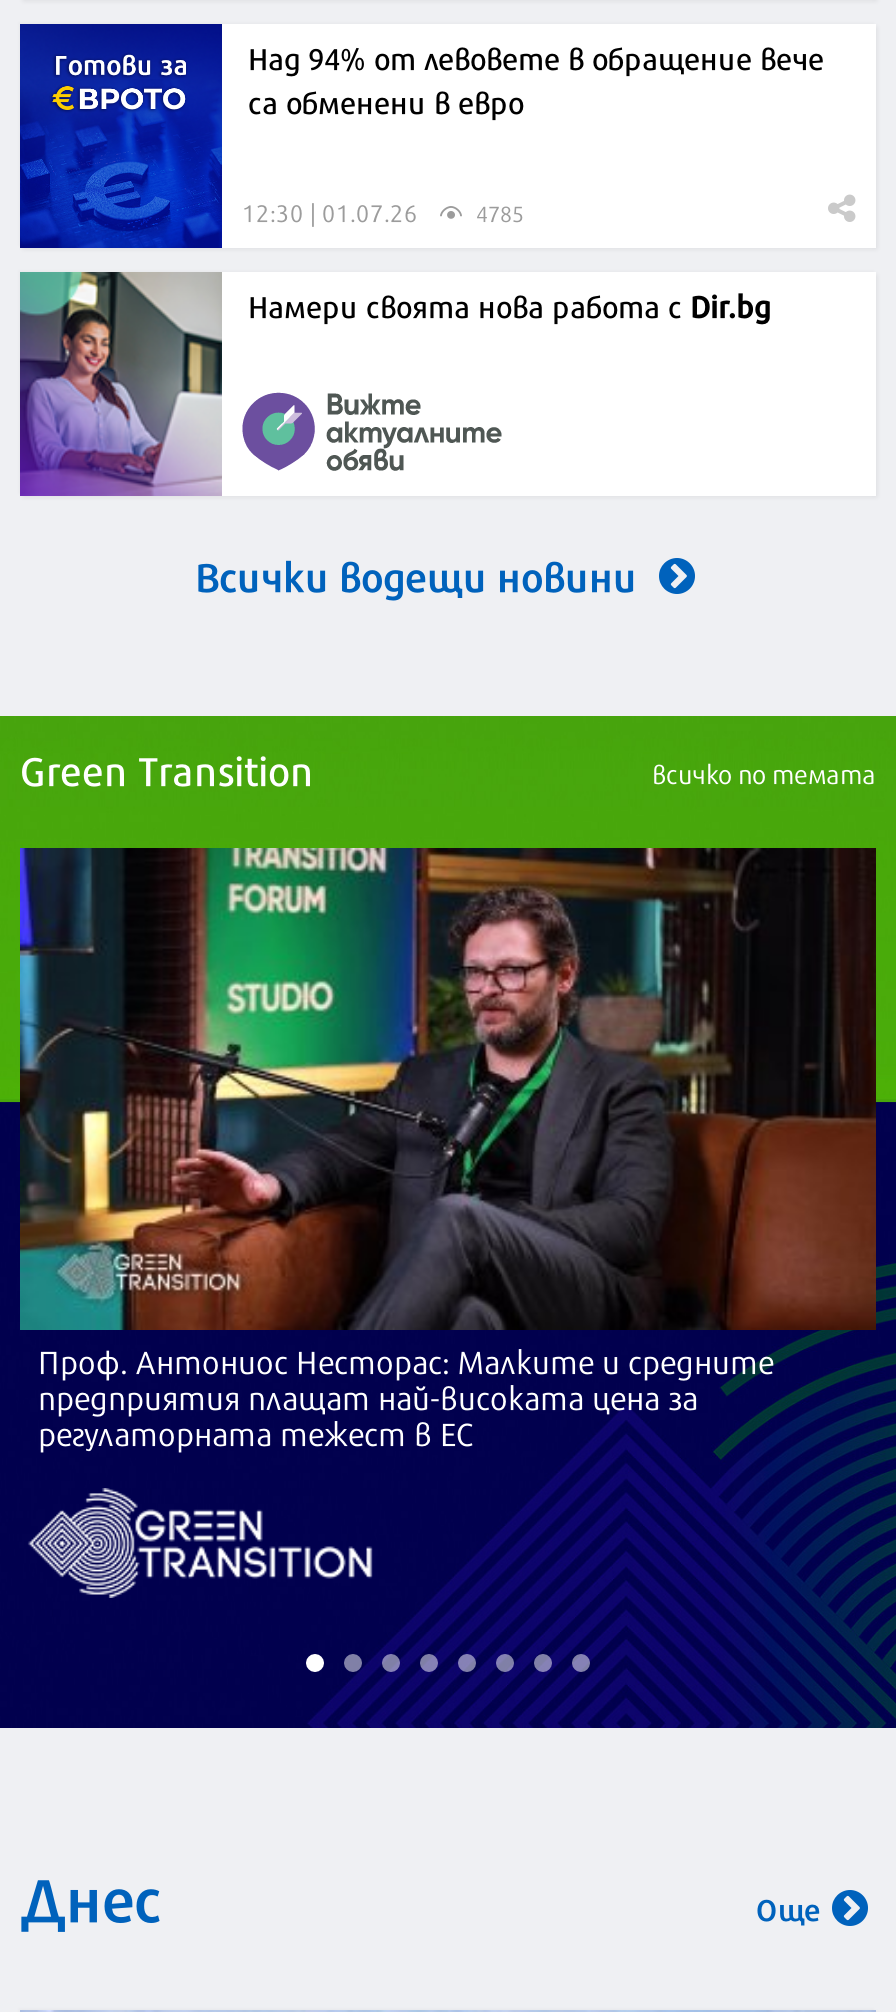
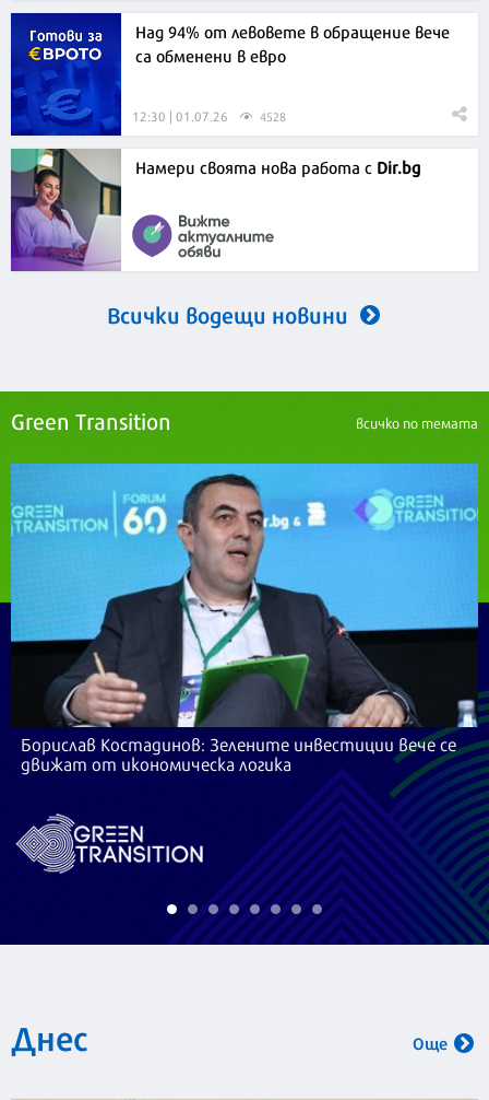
- 4785
+ 4528

- [image]
- Проф. Антониос Несторас: Малките и средните
- предприятия плащат най-високата цена за
- регулаторната тежест в ЕС
+ [image]
+ Борислав Костадинов: Зелените инвестиции вече се
+ движат от икономическа логика
